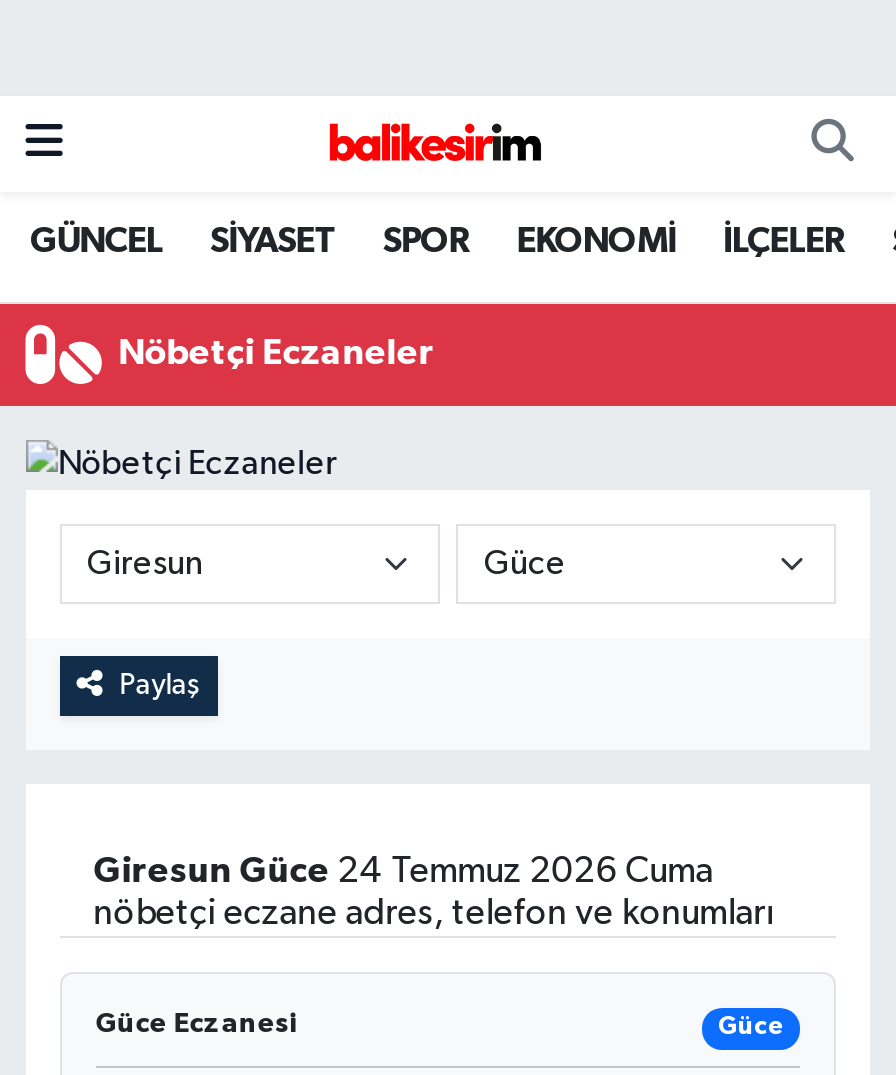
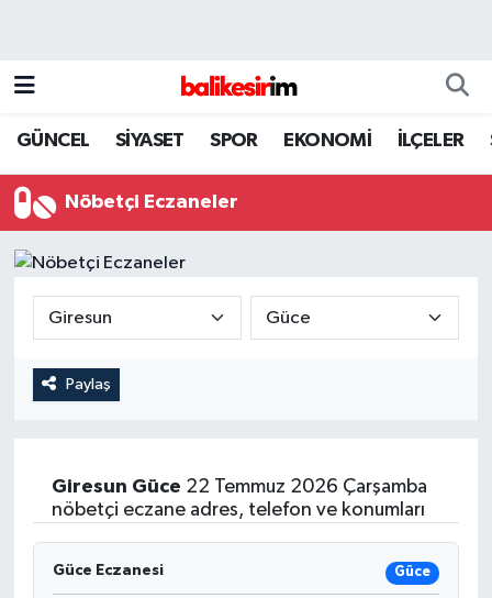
- Giresun Güce 24 Temmuz 2026 Cuma
+ Giresun Güce 22 Temmuz 2026 Çarşamba
